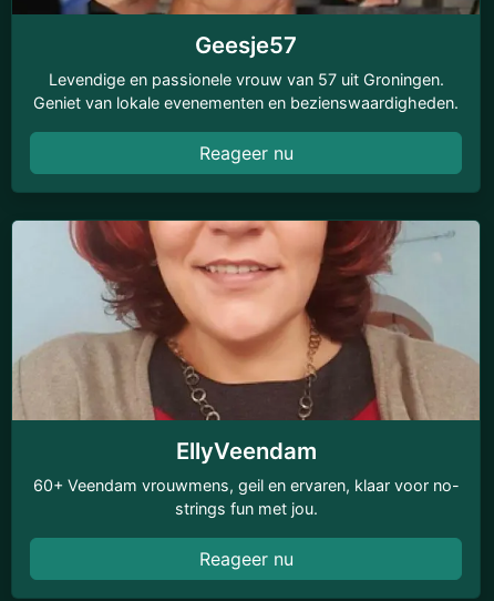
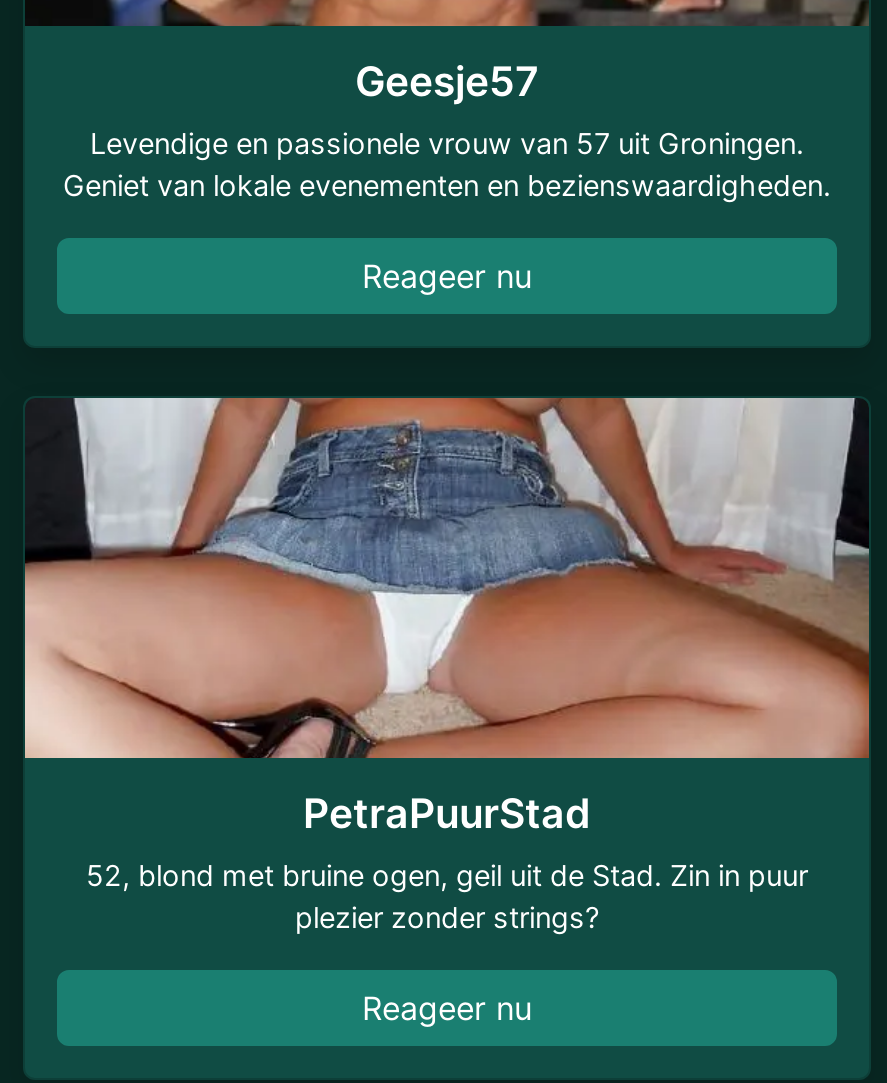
- [image]
- EllyVeendam
- 60+ Veendam vrouwmens, geil en ervaren, klaar voor no-
- strings fun met jou.
+ [image]
+ PetraPuurStad
+ 52, blond met bruine ogen, geil uit de Stad. Zin in puur
+ plezier zonder strings?
